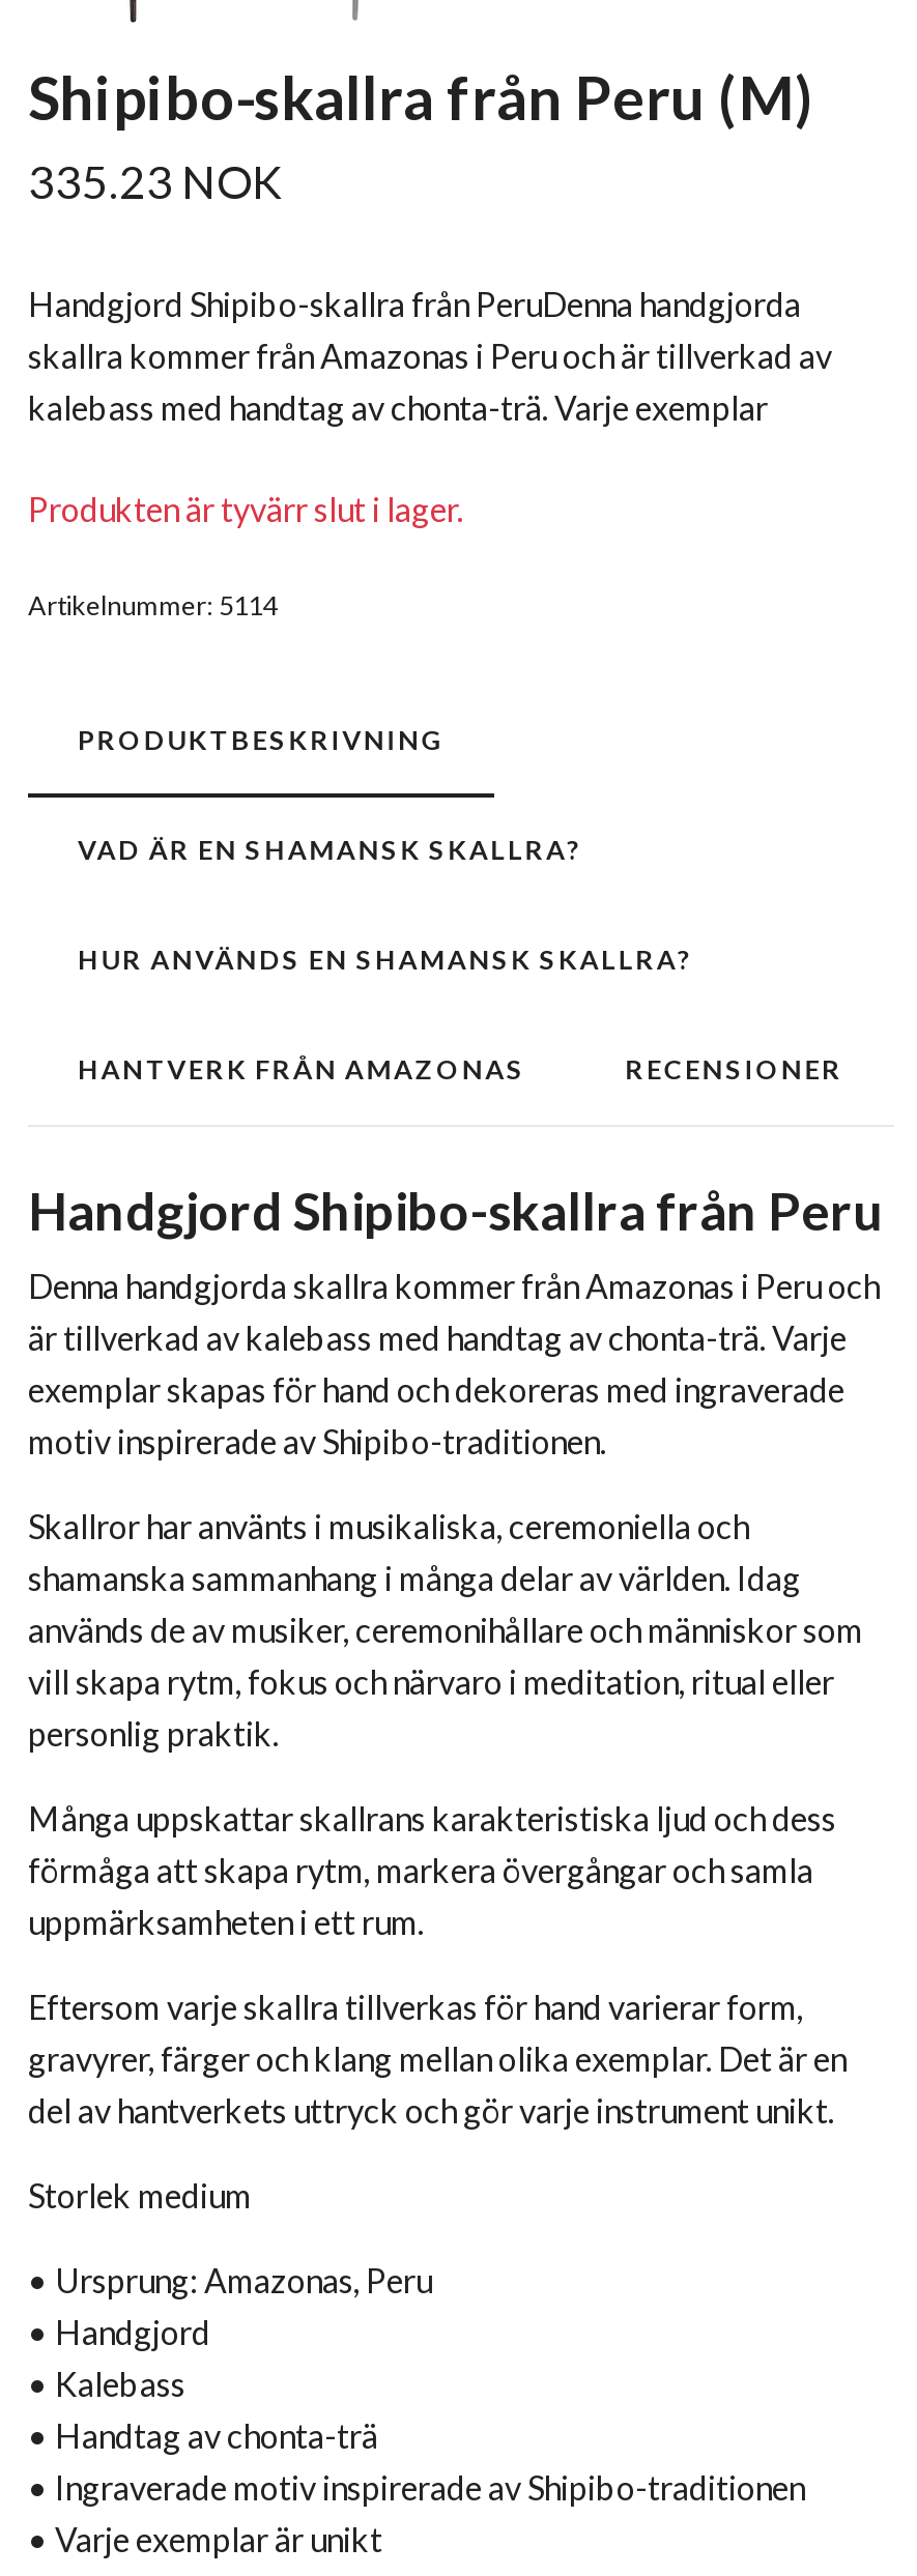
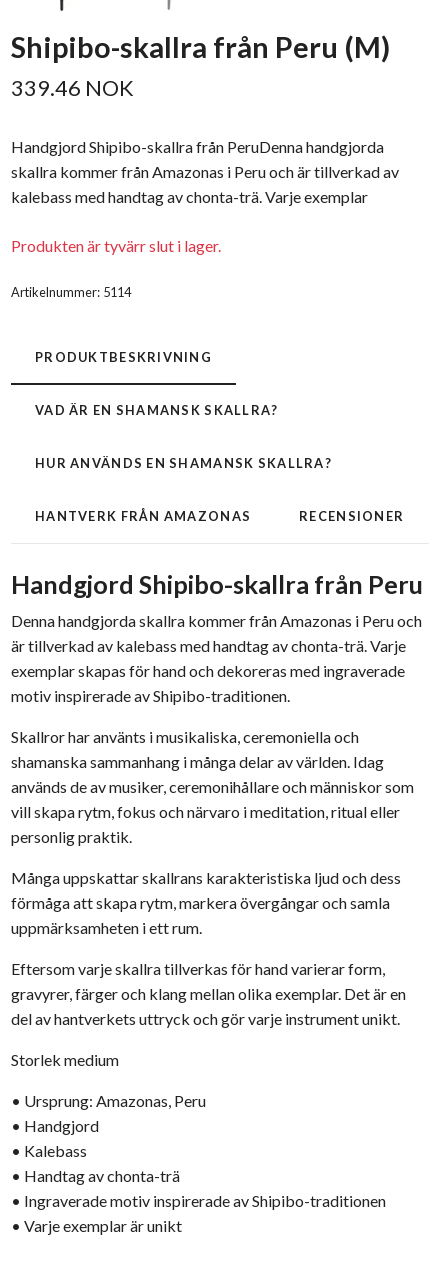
- 335.23 NOK
+ 339.46 NOK
